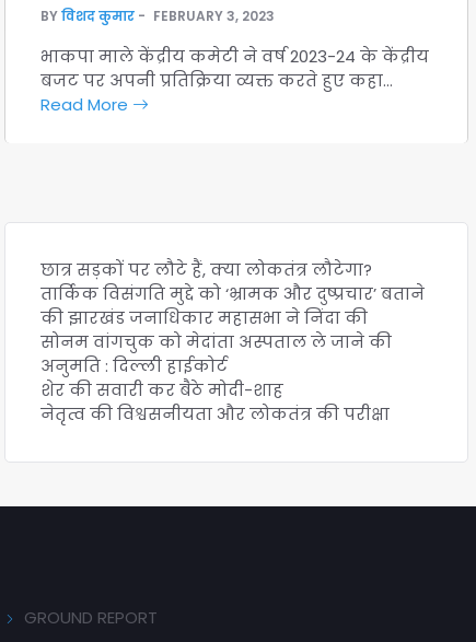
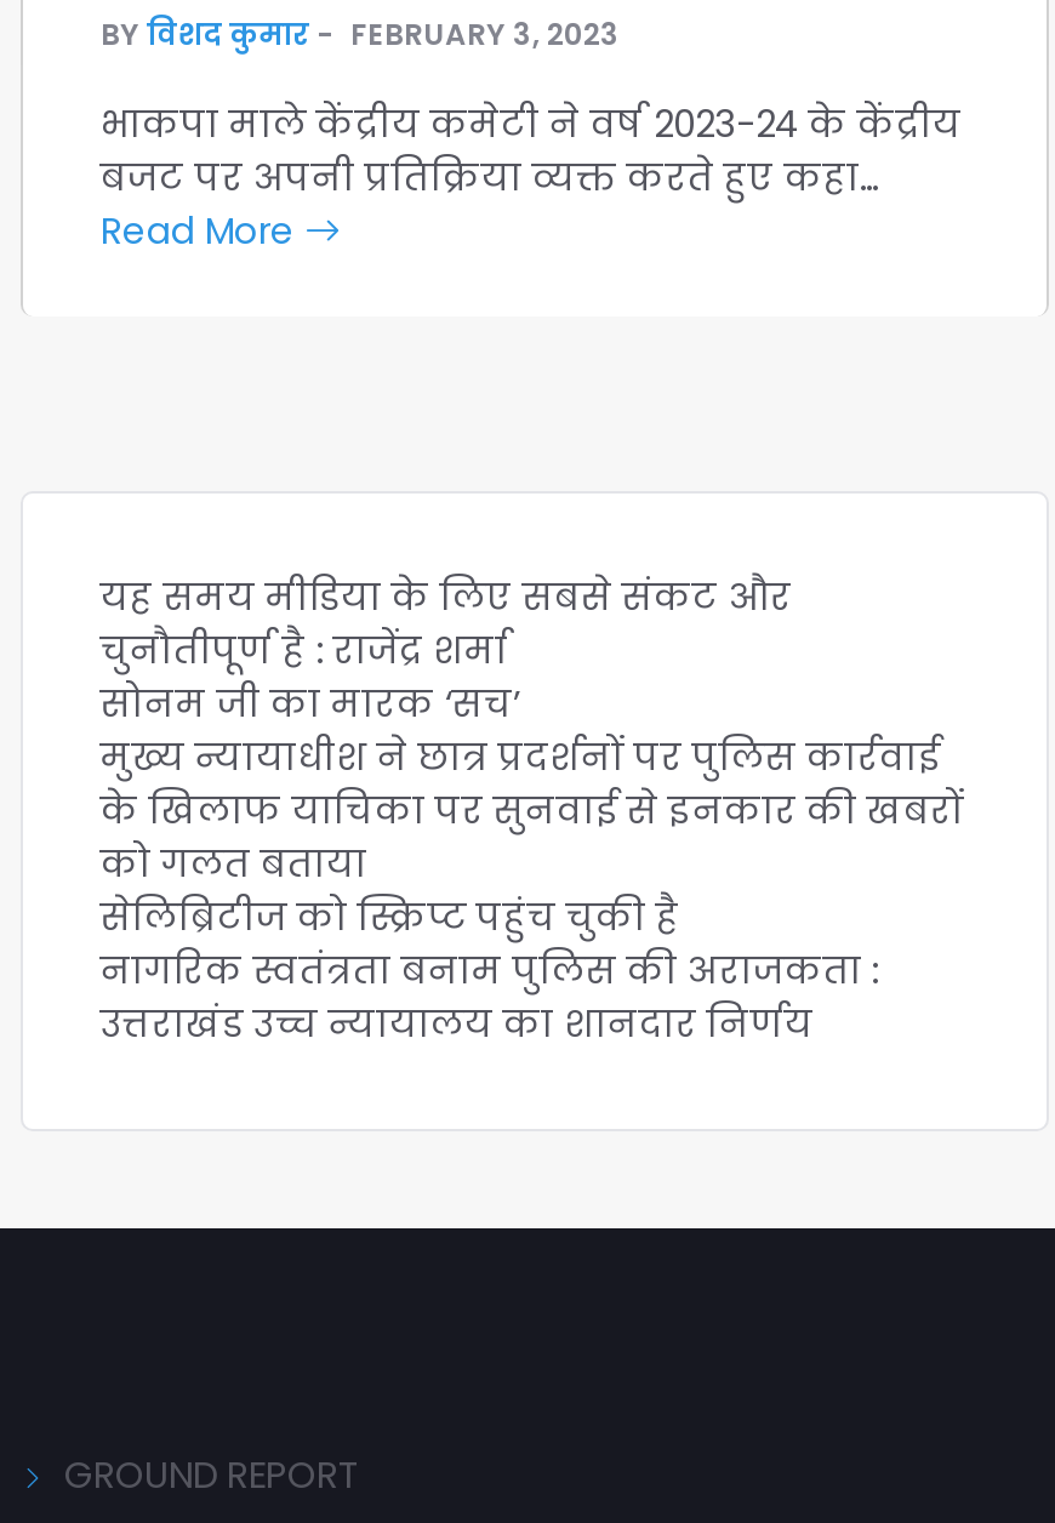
- छात्र सड़कों पर लौटे हैं, क्या लोकतंत्र लौटेगा?
- तार्किक विसंगति मुद्दे को ‘भ्रामक और दुष्प्रचार’ बताने
- की झारखंड जनाधिकार महासभा ने निंदा की
- सोनम वांगचुक को मेदांता अस्पताल ले जाने की
- अनुमति : दिल्ली हाईकोर्ट
- शेर की सवारी कर बैठे मोदी-शाह
- नेतृत्व की विश्वसनीयता और लोकतंत्र की परीक्षा
+ यह समय मीडिया के लिए सबसे संकट और
+ चुनौतीपूर्ण है : राजेंद्र शर्मा
+ सोनम जी का मारक ‘सच’
+ मुख्य न्यायाधीश ने छात्र प्रदर्शनों पर पुलिस कार्रवाई
+ के खिलाफ याचिका पर सुनवाई से इनकार की खबरों
+ को गलत बताया
+ सेलिब्रिटीज को स्क्रिप्ट पहुंच चुकी है
+ नागरिक स्वतंत्रता बनाम पुलिस की अराजकता :
+ उत्तराखंड उच्च न्यायालय का शानदार निर्णय
